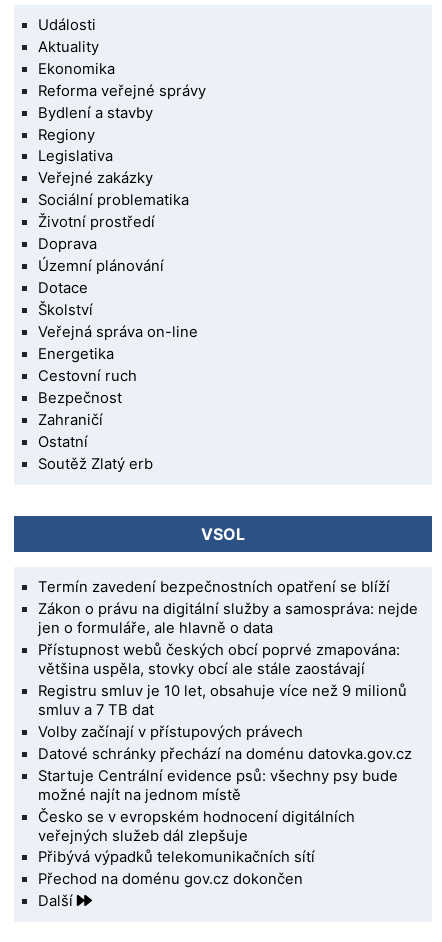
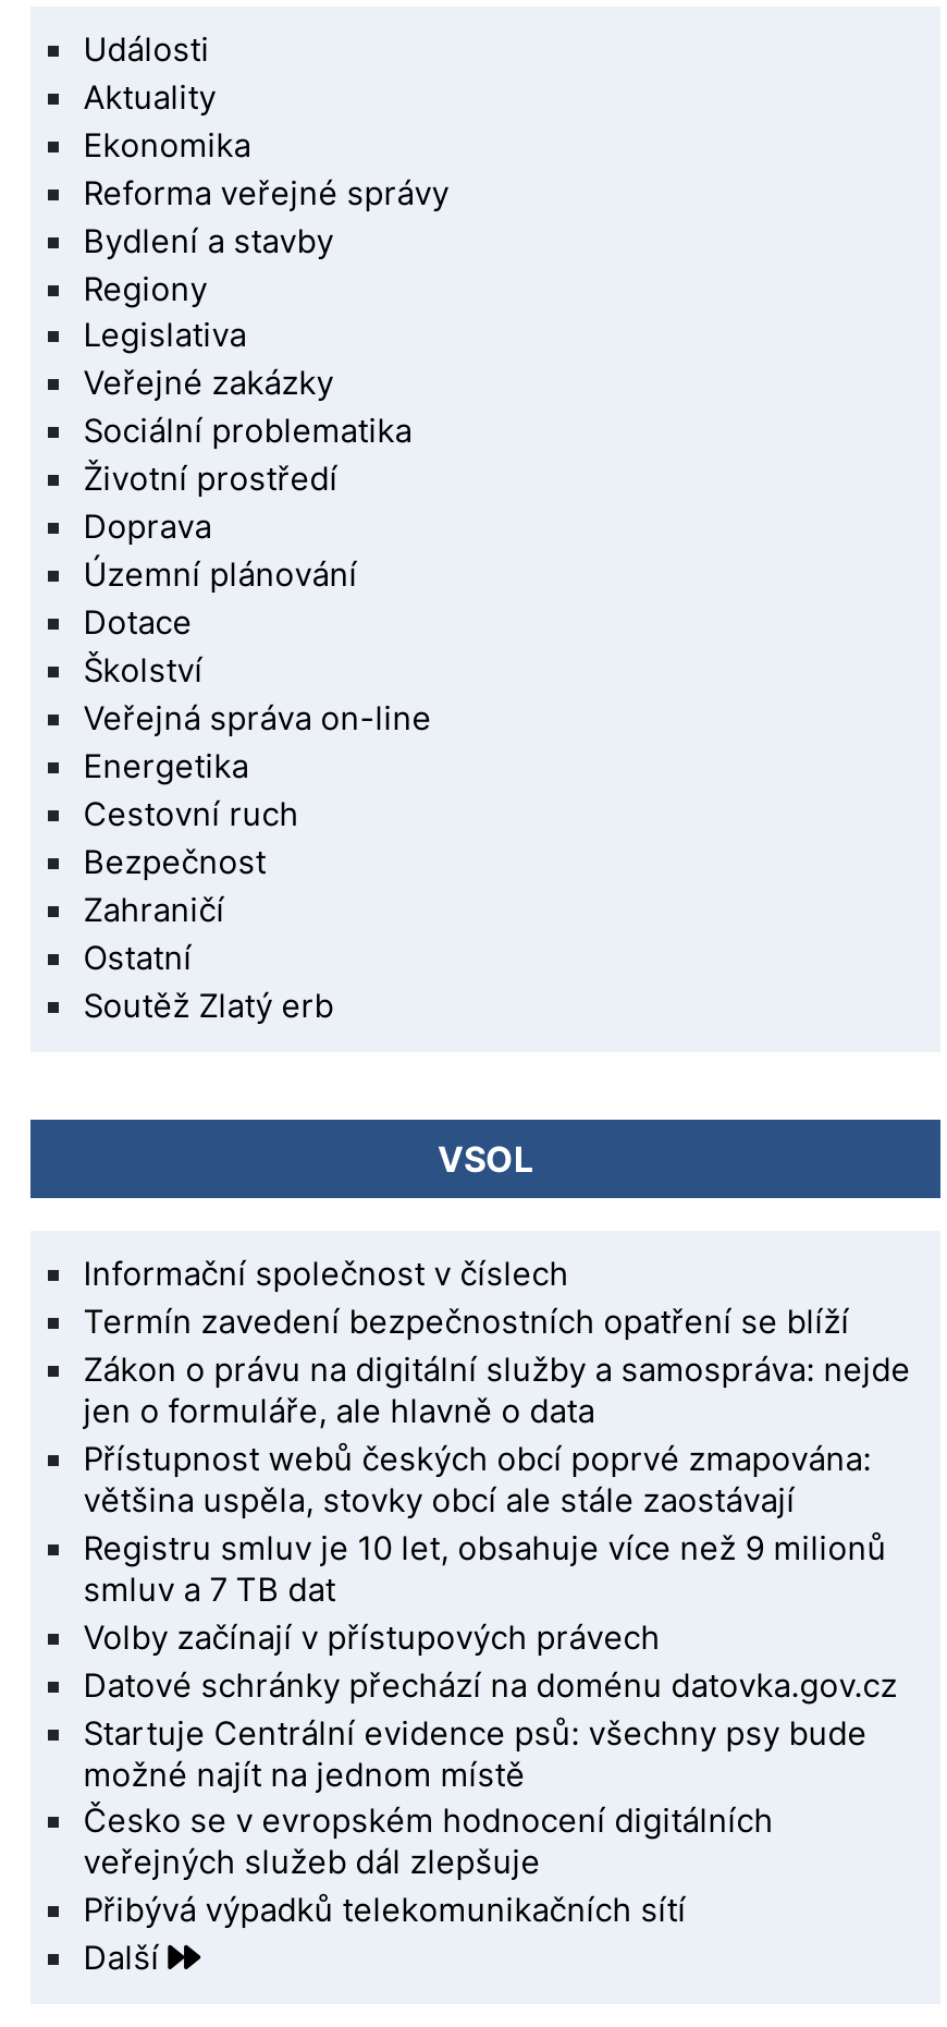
+ Informační společnost v číslech

moved down: Termín zavedení bezpečnostních opatření se blíží | Zákon o právu na digitální služby a samospráva: nejde | jen o formuláře, ale hlavně o data | ... | veřejných služeb dál zlepšuje | Přibývá výpadků telekomunikačních sítí

- Přechod na doménu gov.cz dokončen
